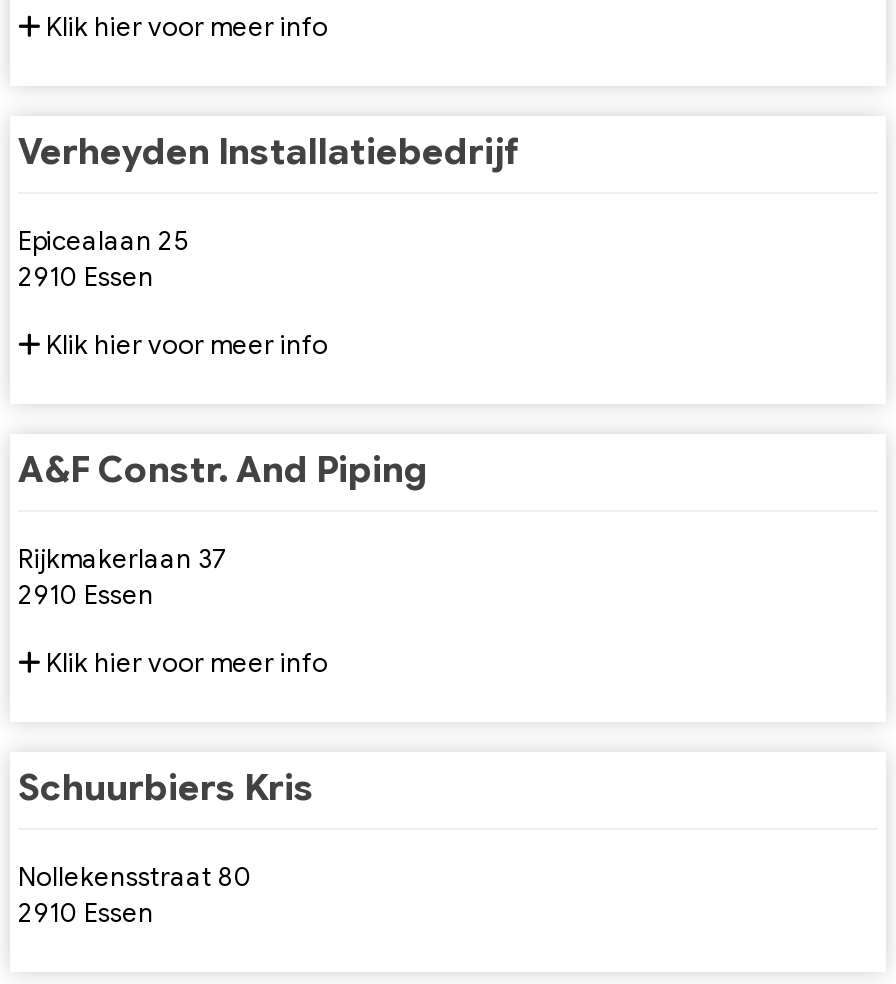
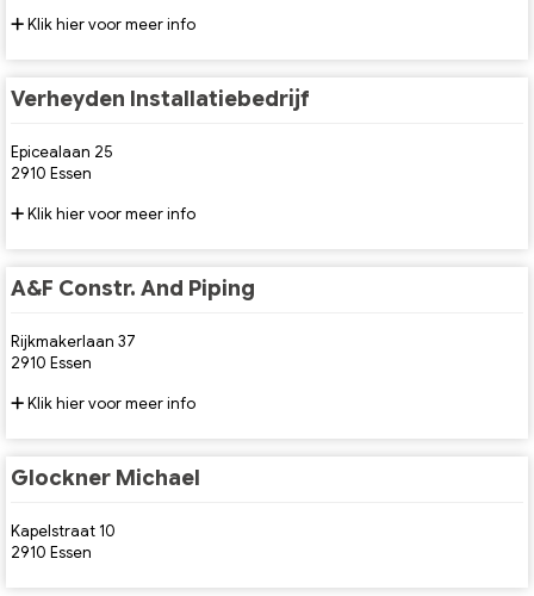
- Schuurbiers Kris
+ Glockner Michael

- Nollekensstraat 80
+ Kapelstraat 10
